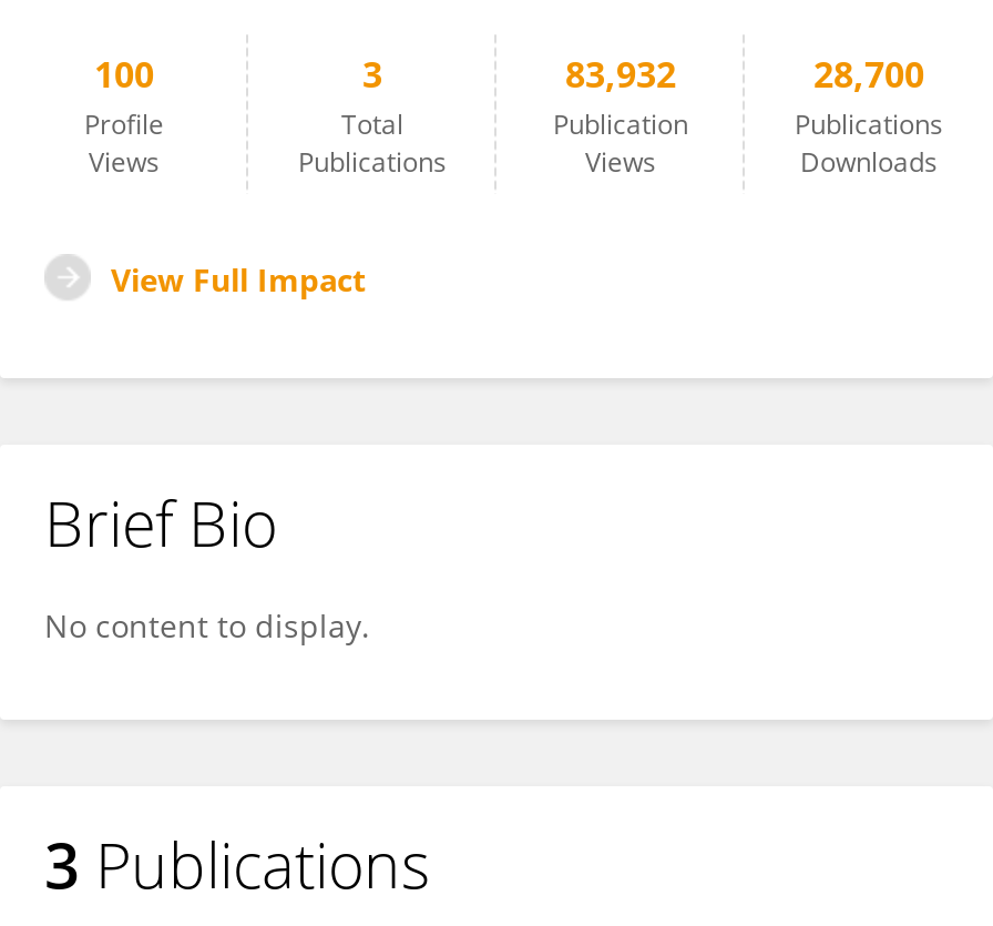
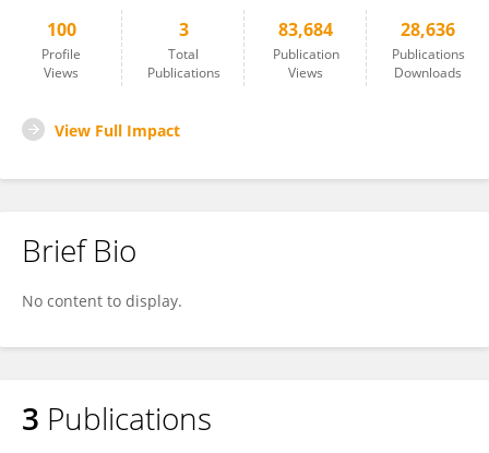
- 83,932
+ 83,684

- 28,700
+ 28,636
